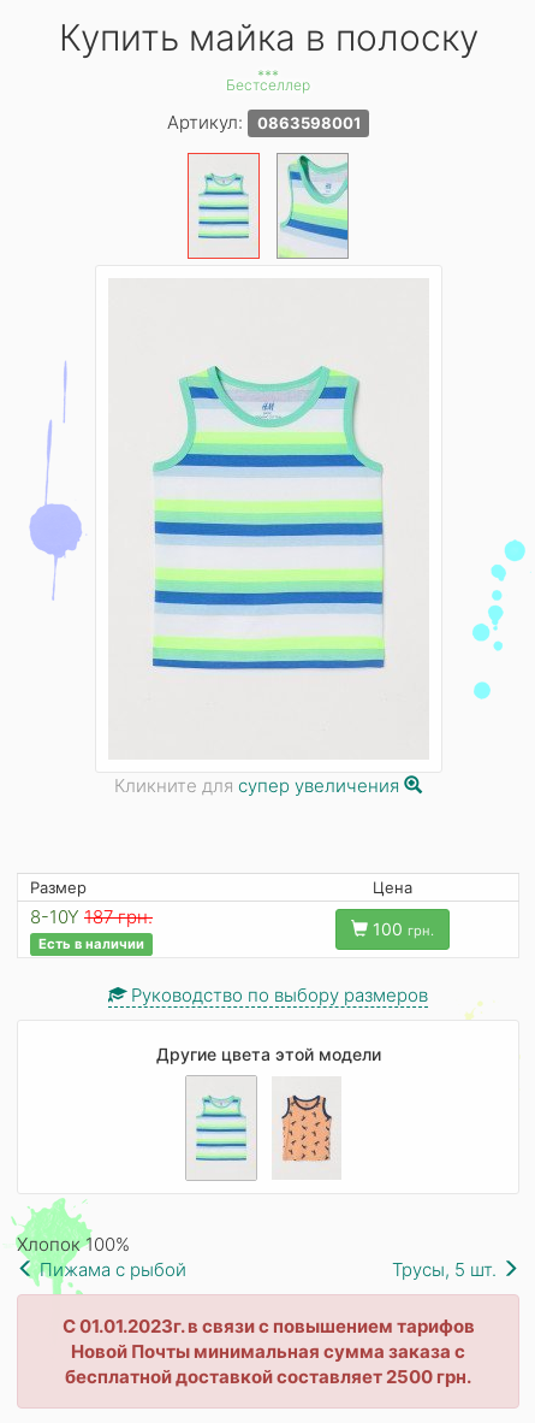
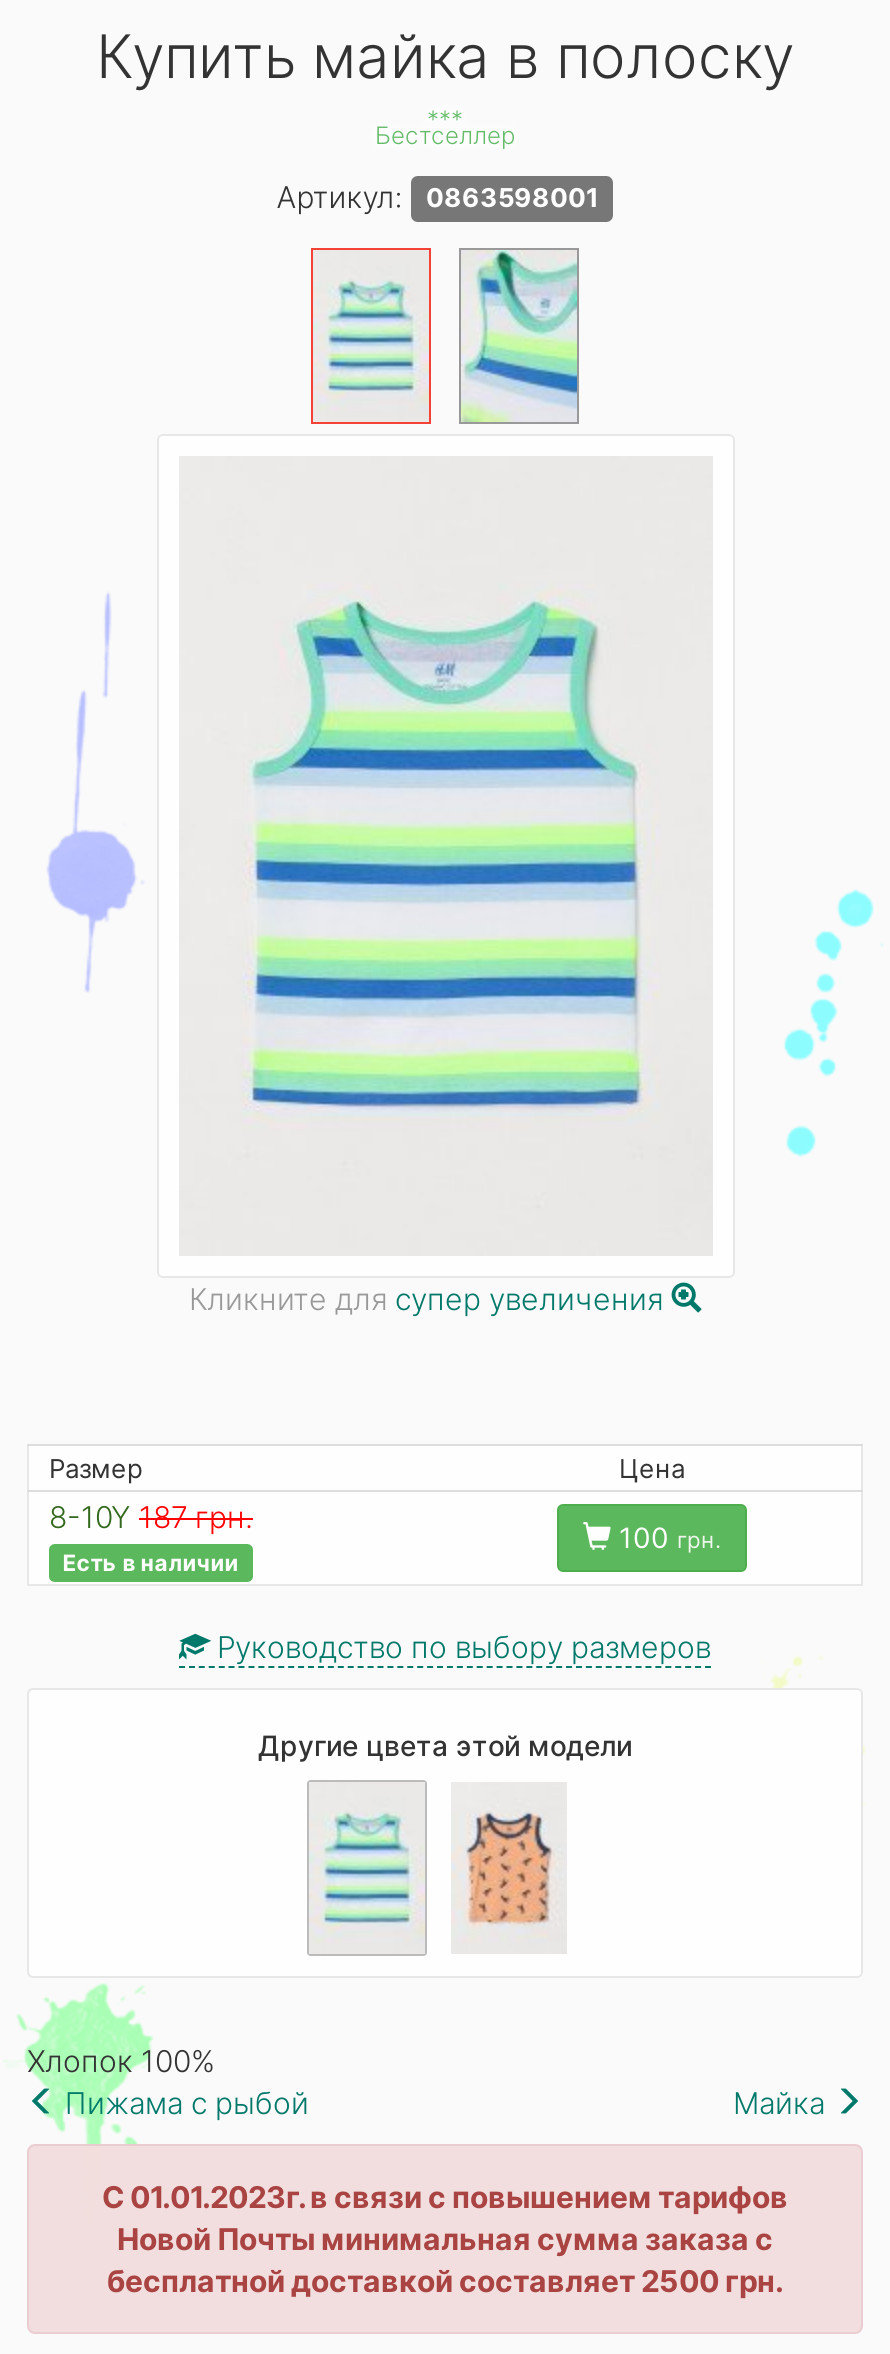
- Трусы, 5 шт.
+ Майка
